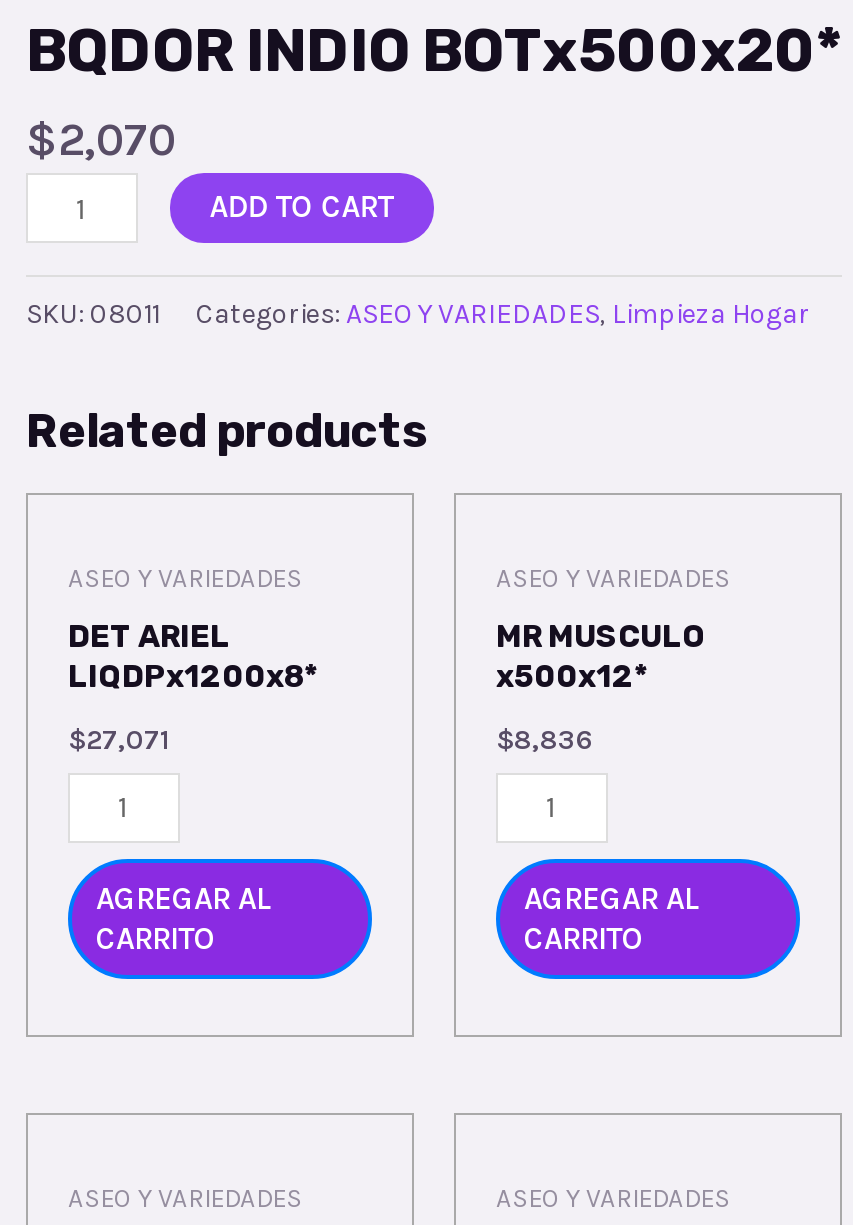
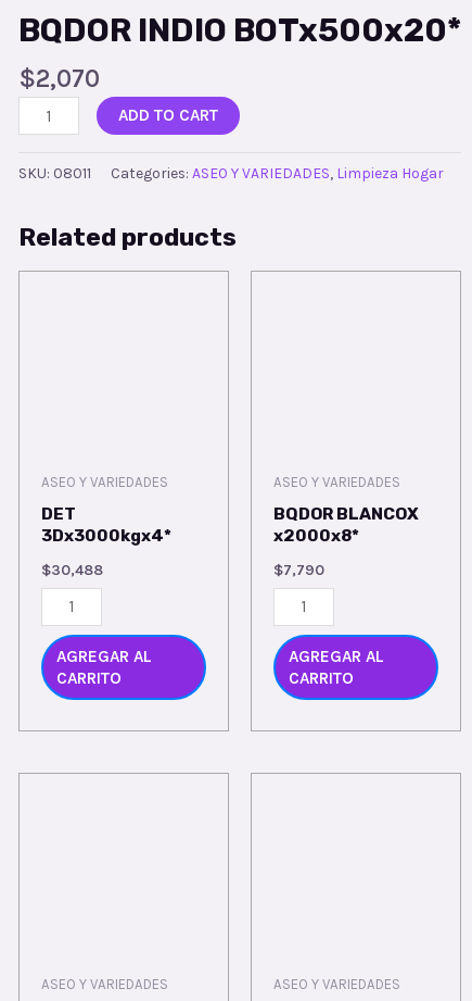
- DET ARIEL
- LIQDPx1200x8*
+ DET
+ 3Dx3000kgx4*

- MR MUSCULO
- x500x12*
+ BQDOR BLANCOX
+ x2000x8*

- $27,071
+ $30,488

- $8,836
+ $7,790
